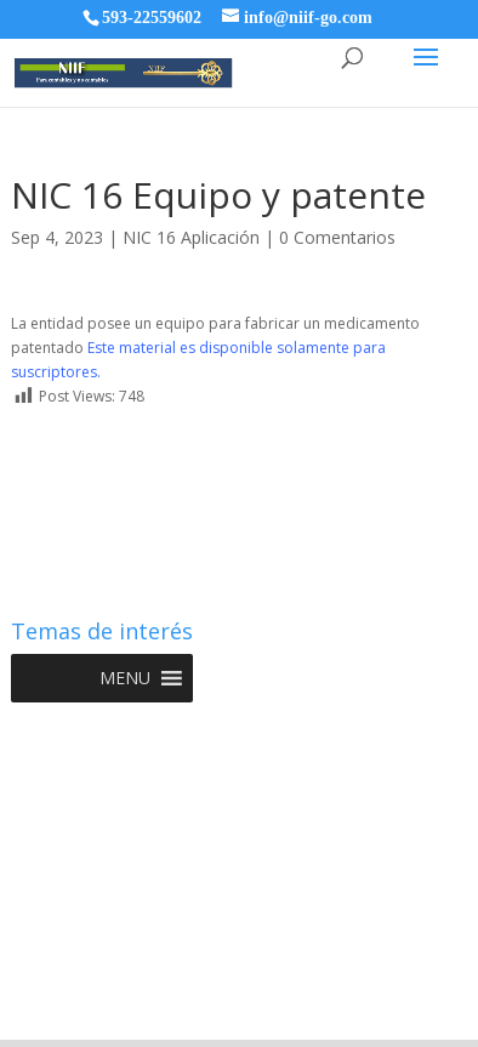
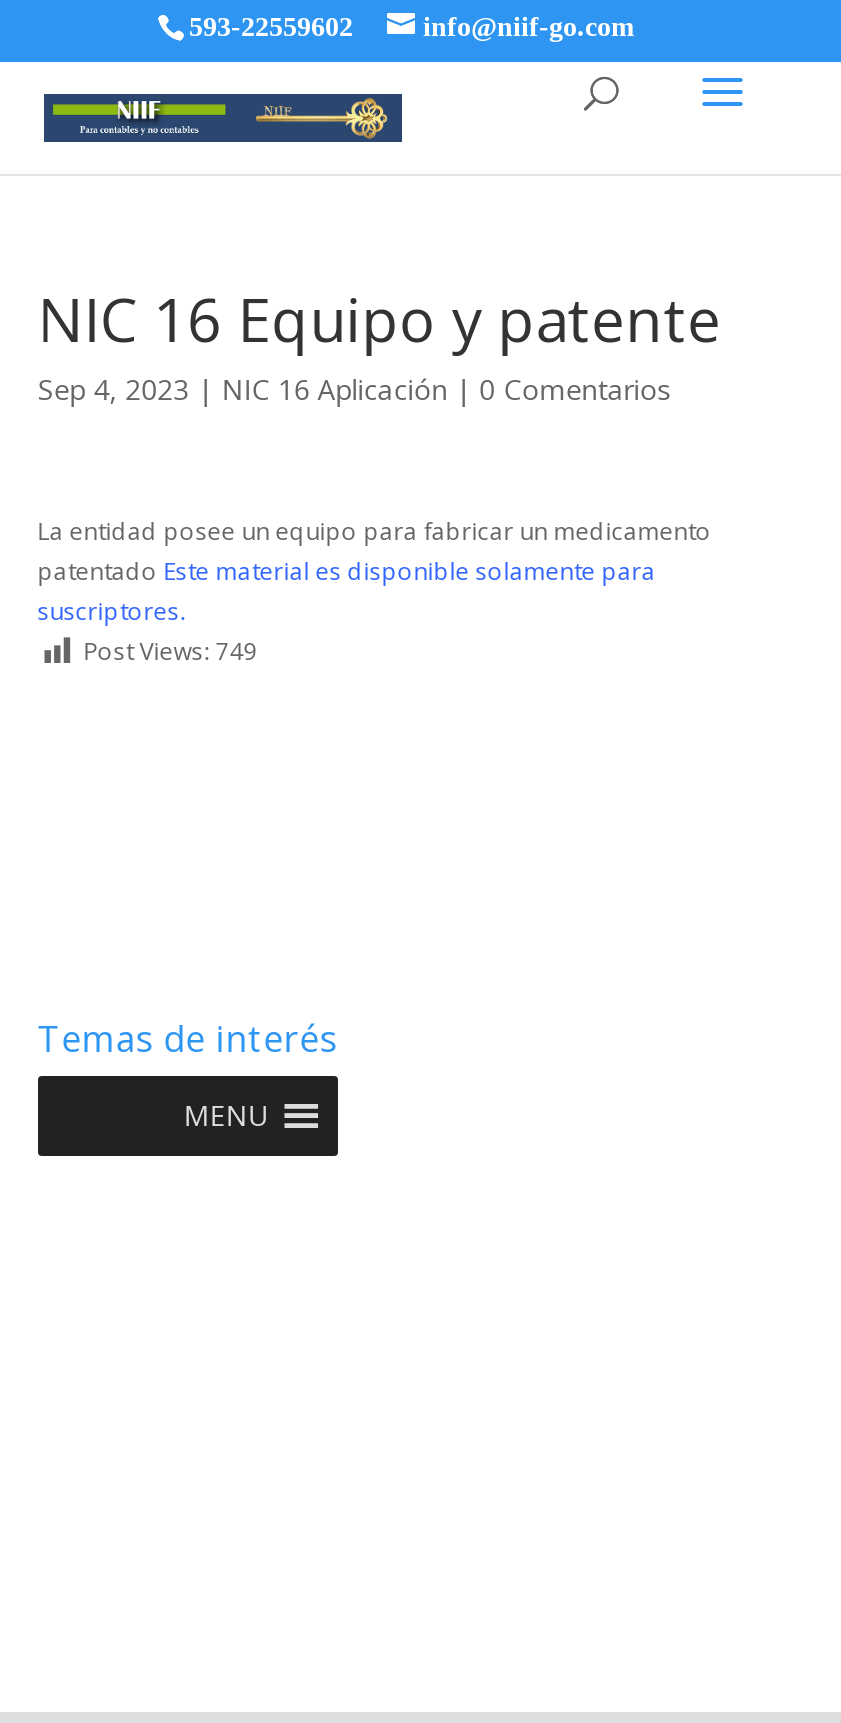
- Post Views: 748
+ Post Views: 749
